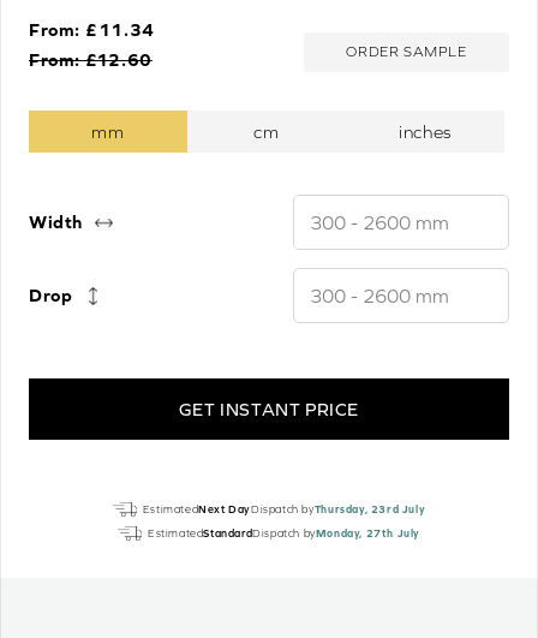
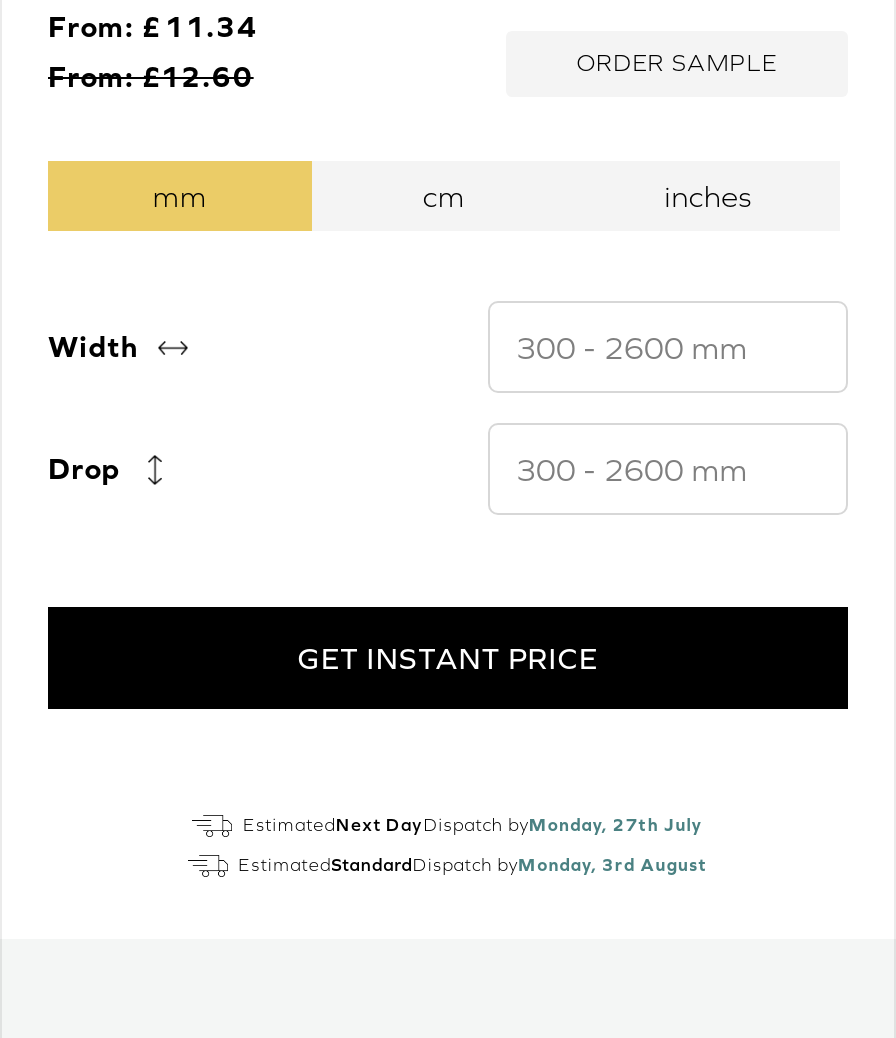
- EstimatedNext Day Dispatch byThursday, 23rd July
+ EstimatedNext Day Dispatch byMonday, 27th July

- EstimatedStandardDispatch byMonday, 27th July
+ EstimatedStandardDispatch byMonday, 3rd August
